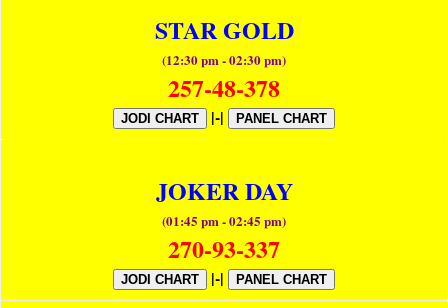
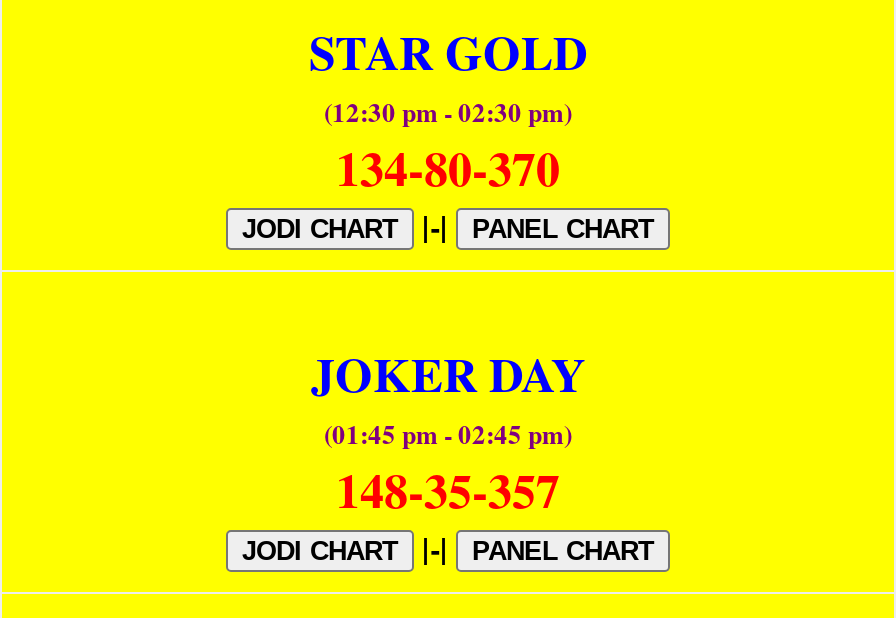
- 257-48-378
+ 134-80-370

- 270-93-337
+ 148-35-357
